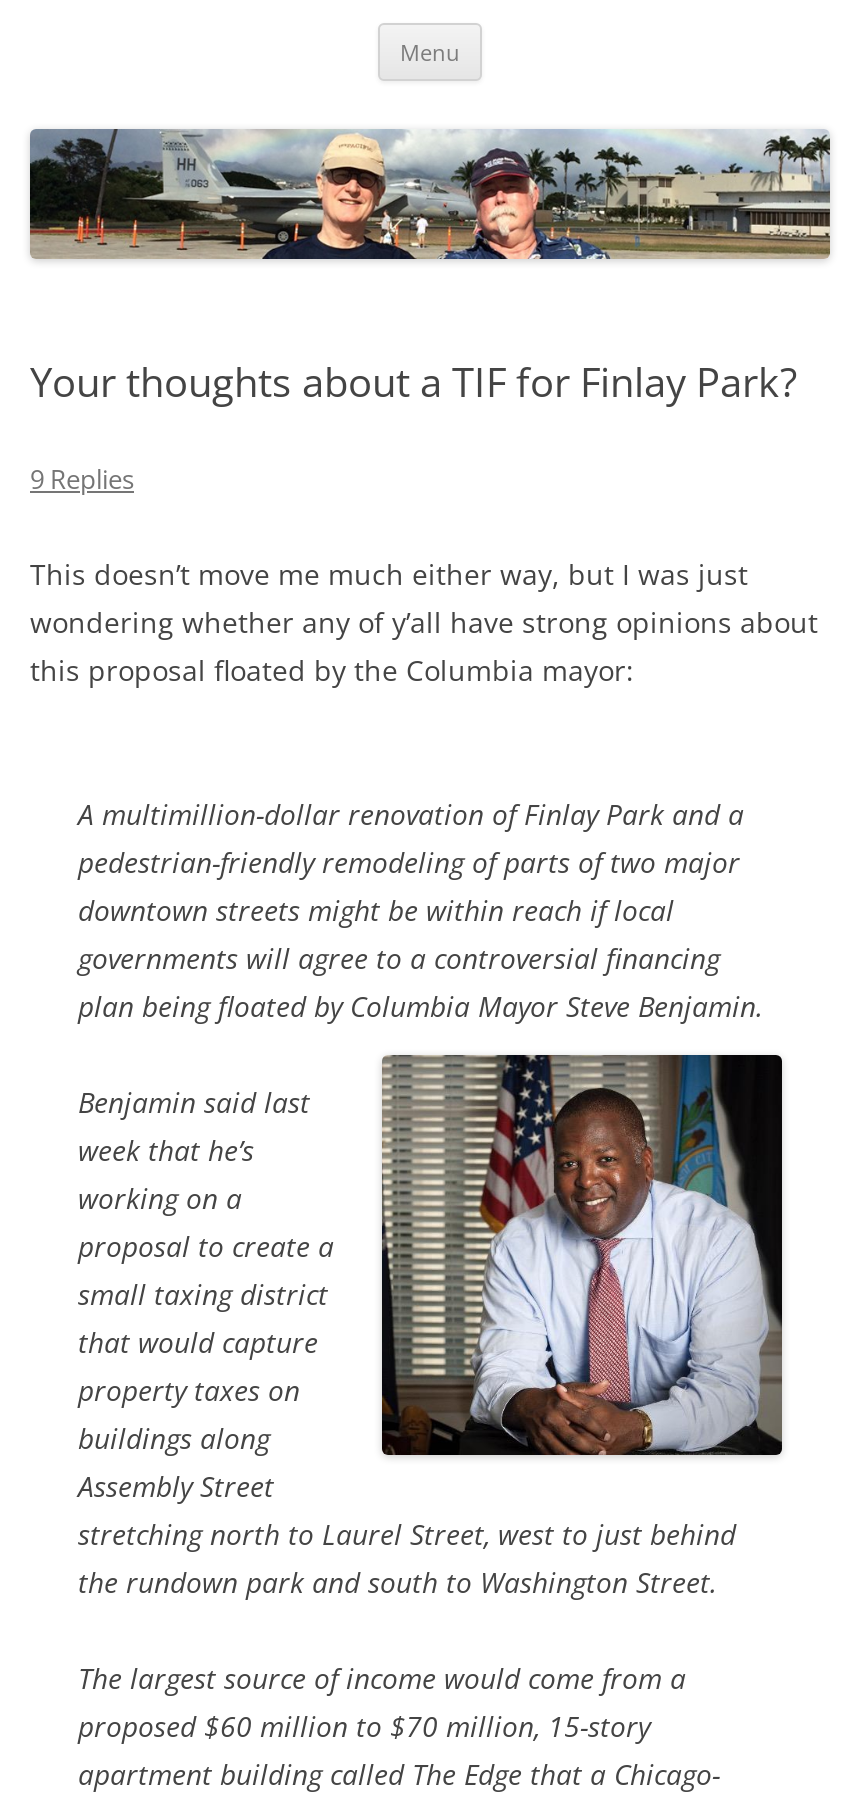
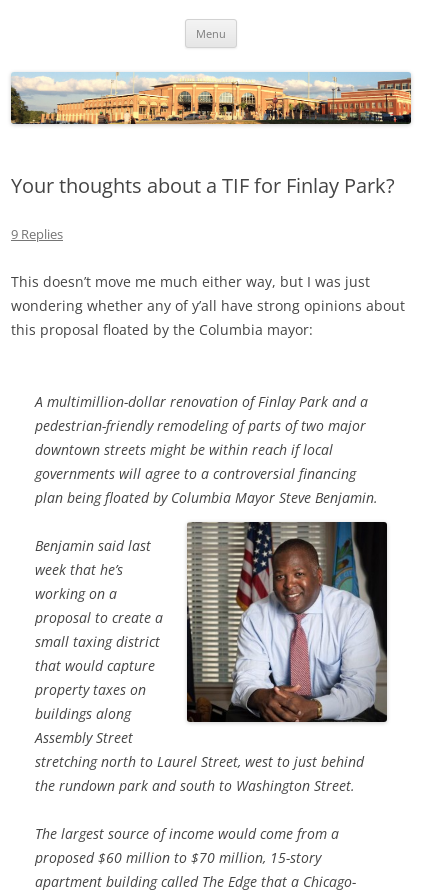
- [image]
+ [image]
